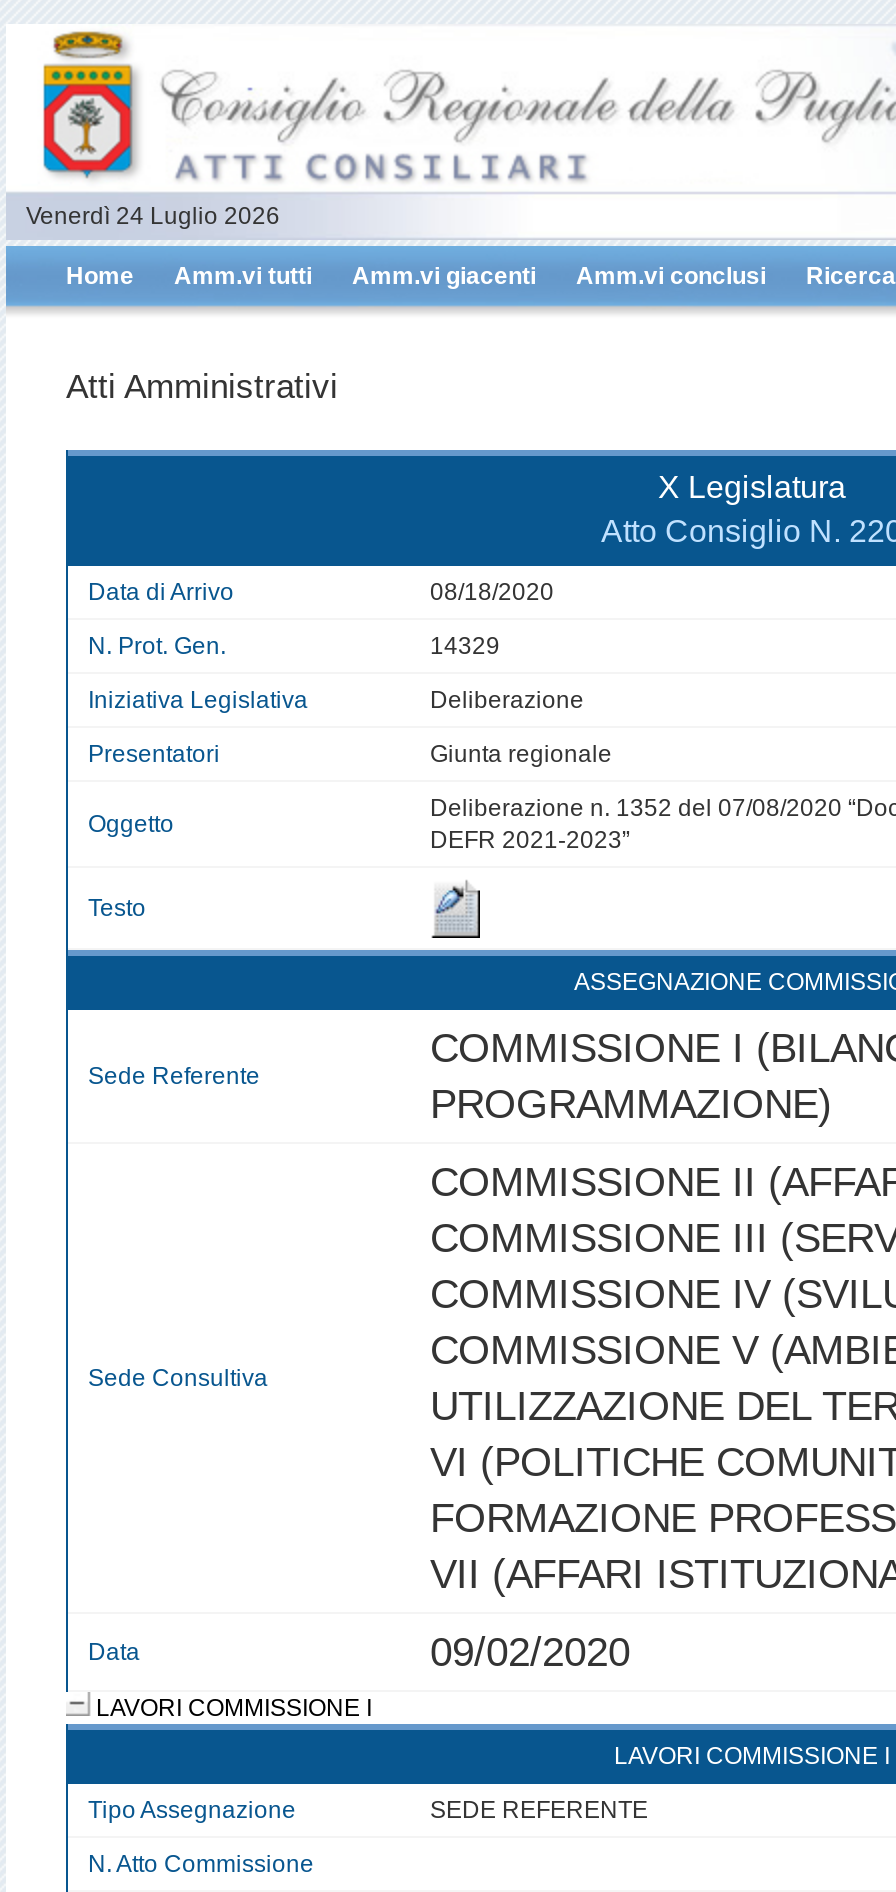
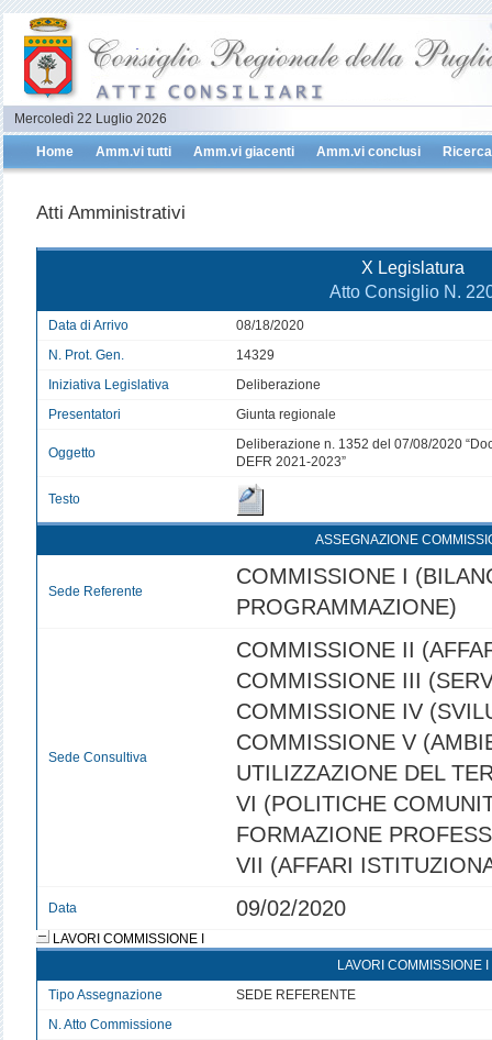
- Venerdì 24 Luglio 2026
+ Mercoledì 22 Luglio 2026
